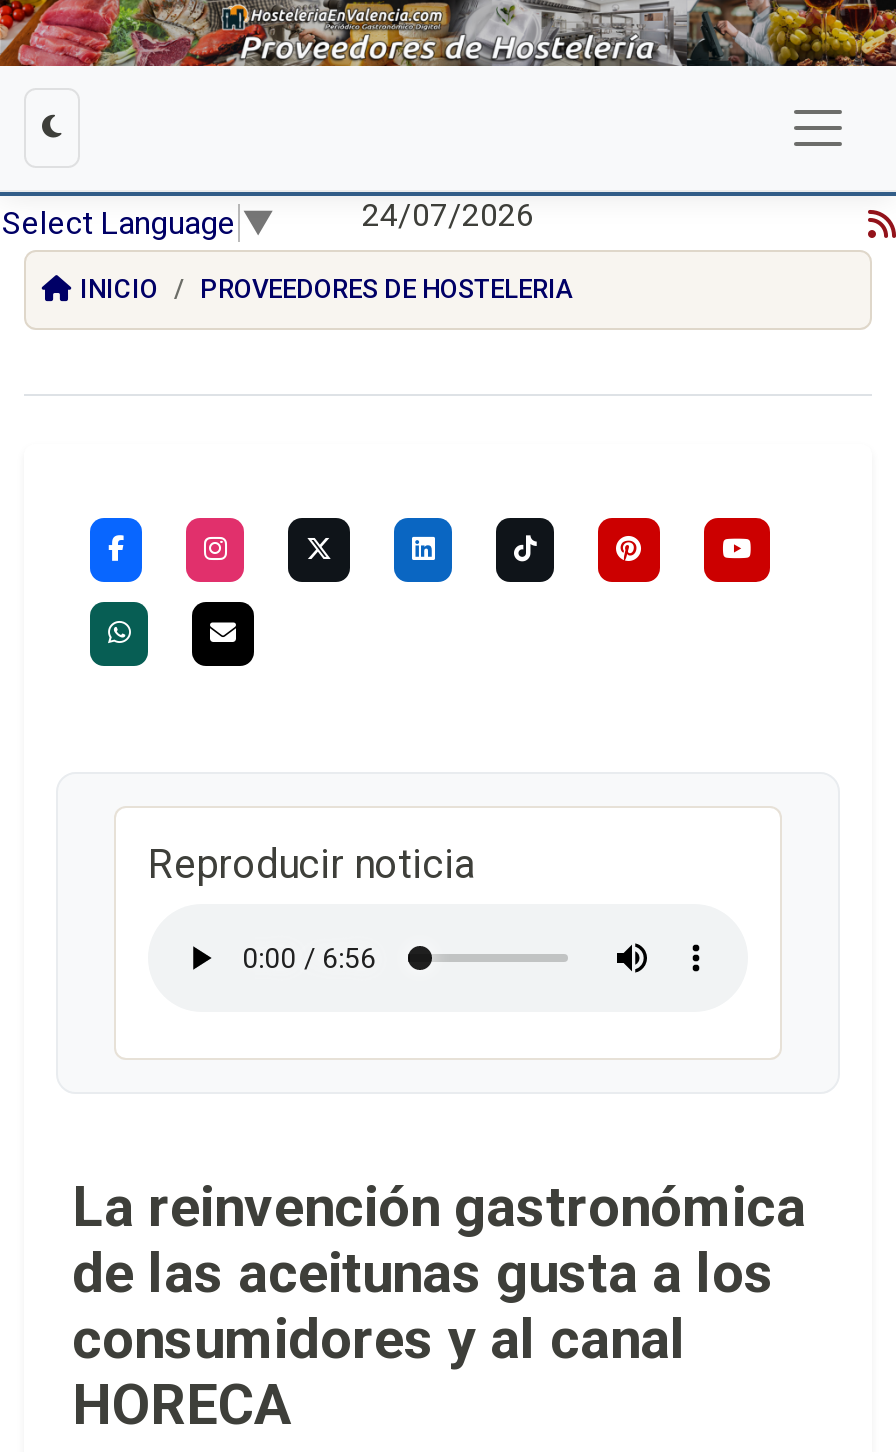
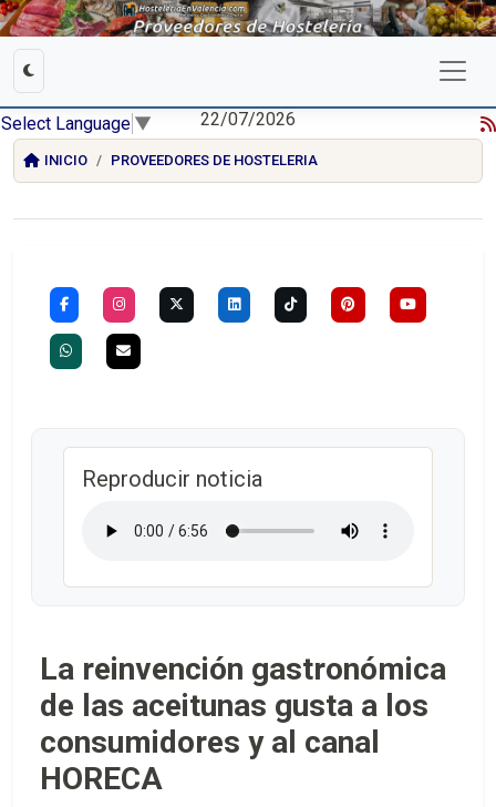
- 24/07/2026
+ 22/07/2026
